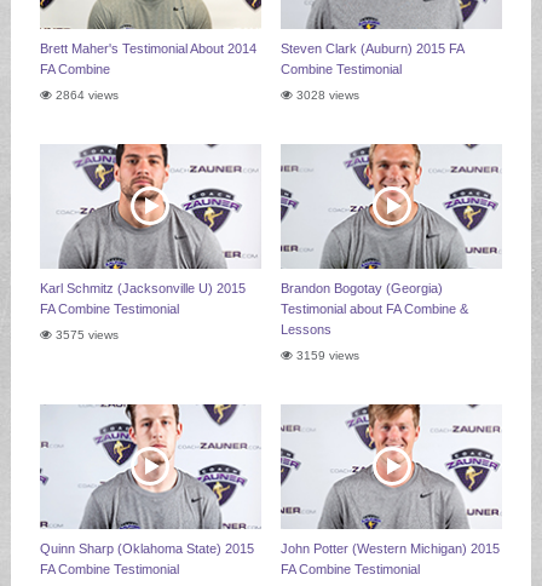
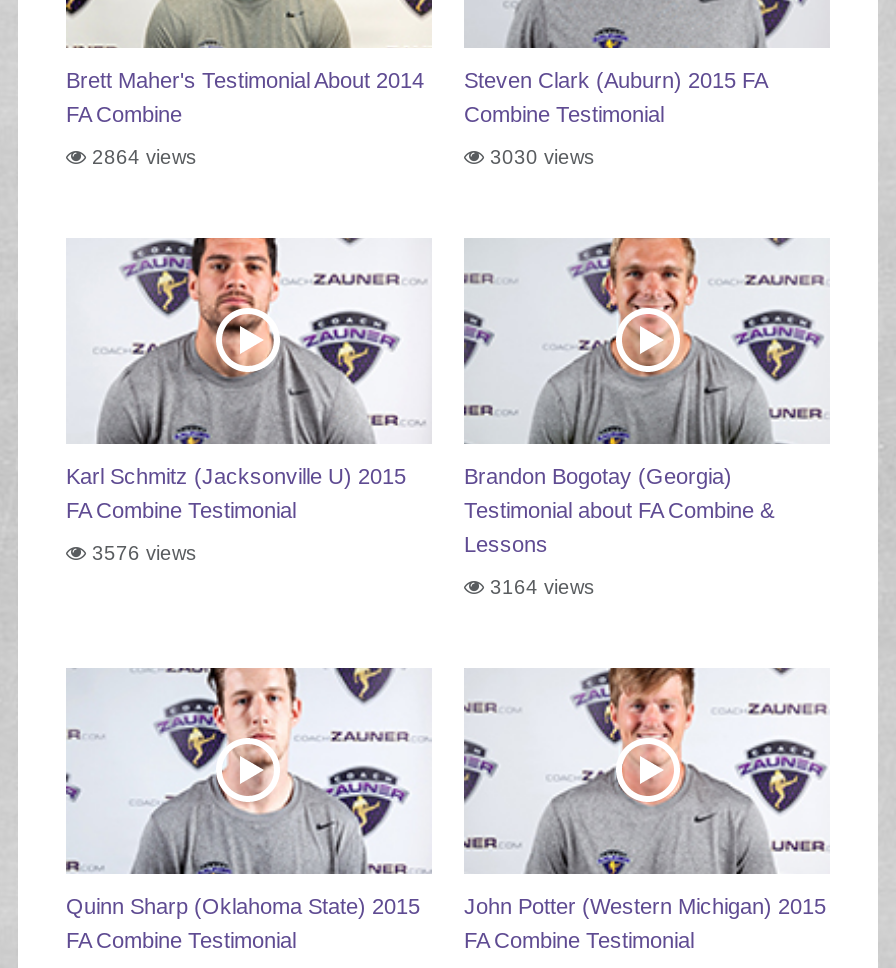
- 3028 views
+ 3030 views

- 3575 views
+ 3576 views

- 3159 views
+ 3164 views
